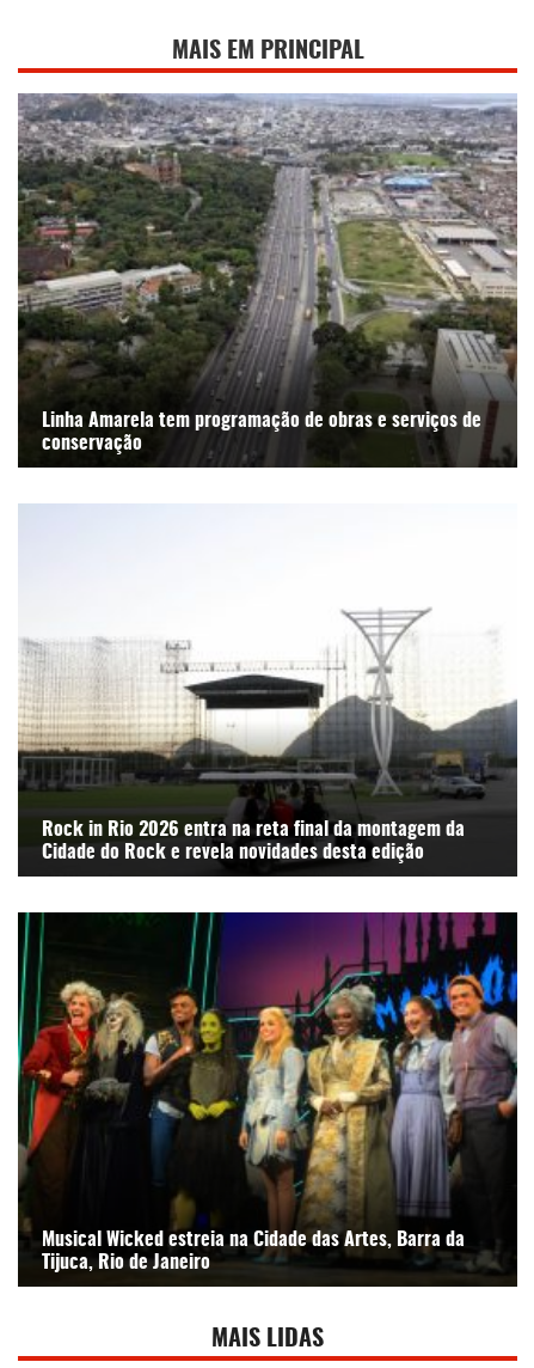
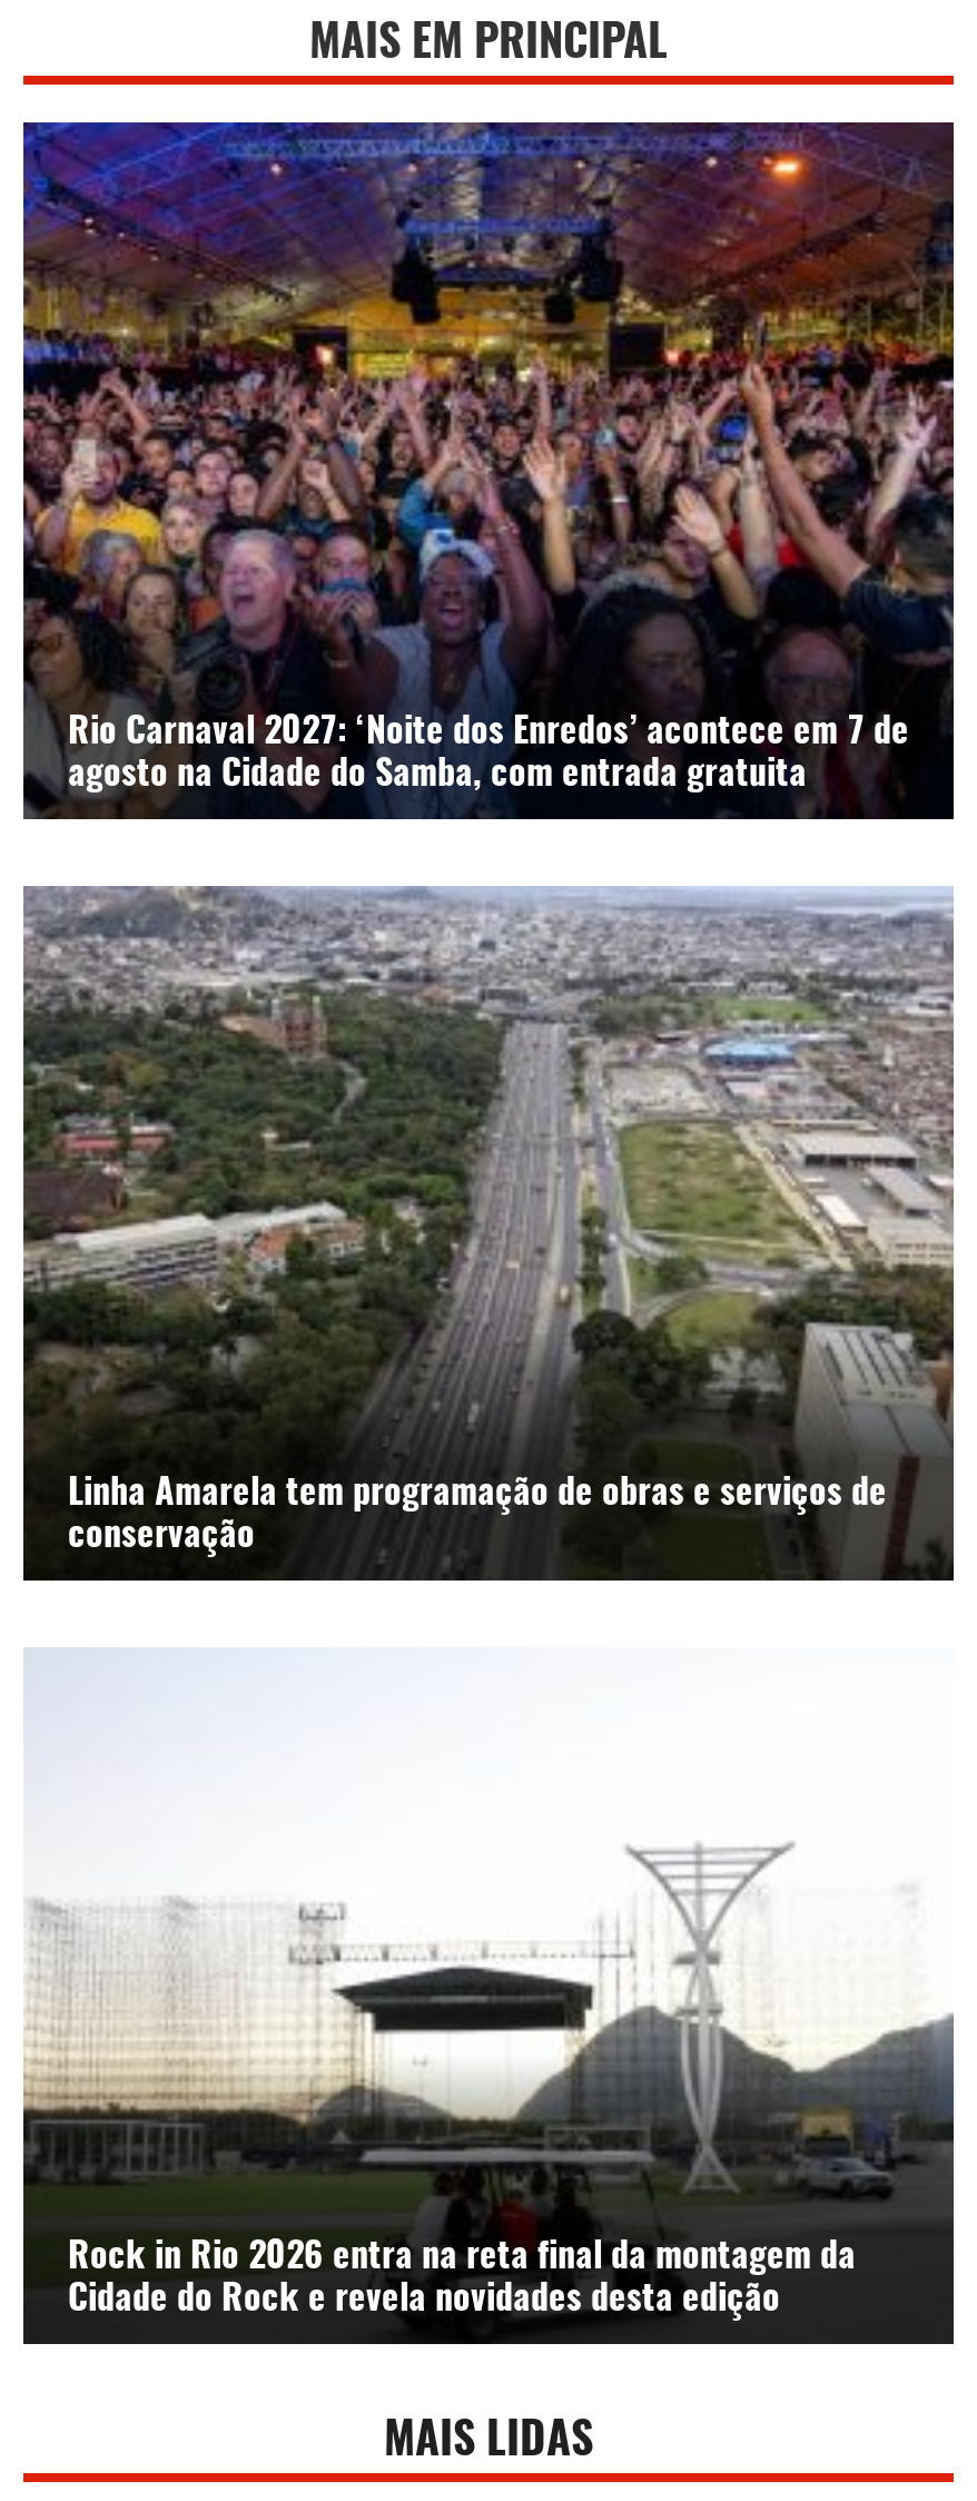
+ [image]
+ Rio Carnaval 2027: ‘Noite dos Enredos’ acontece em 7 de
+ agosto na Cidade do Samba, com entrada gratuita

moved down: [image] | Linha Amarela tem programação de obras e serviços de | conservação | Rock in Rio 2026 entra na reta final da montagem da | Cidade do Rock e revela novidades desta edição

- [image]
- Musical Wicked estreia na Cidade das Artes, Barra da
- Tijuca, Rio de Janeiro
